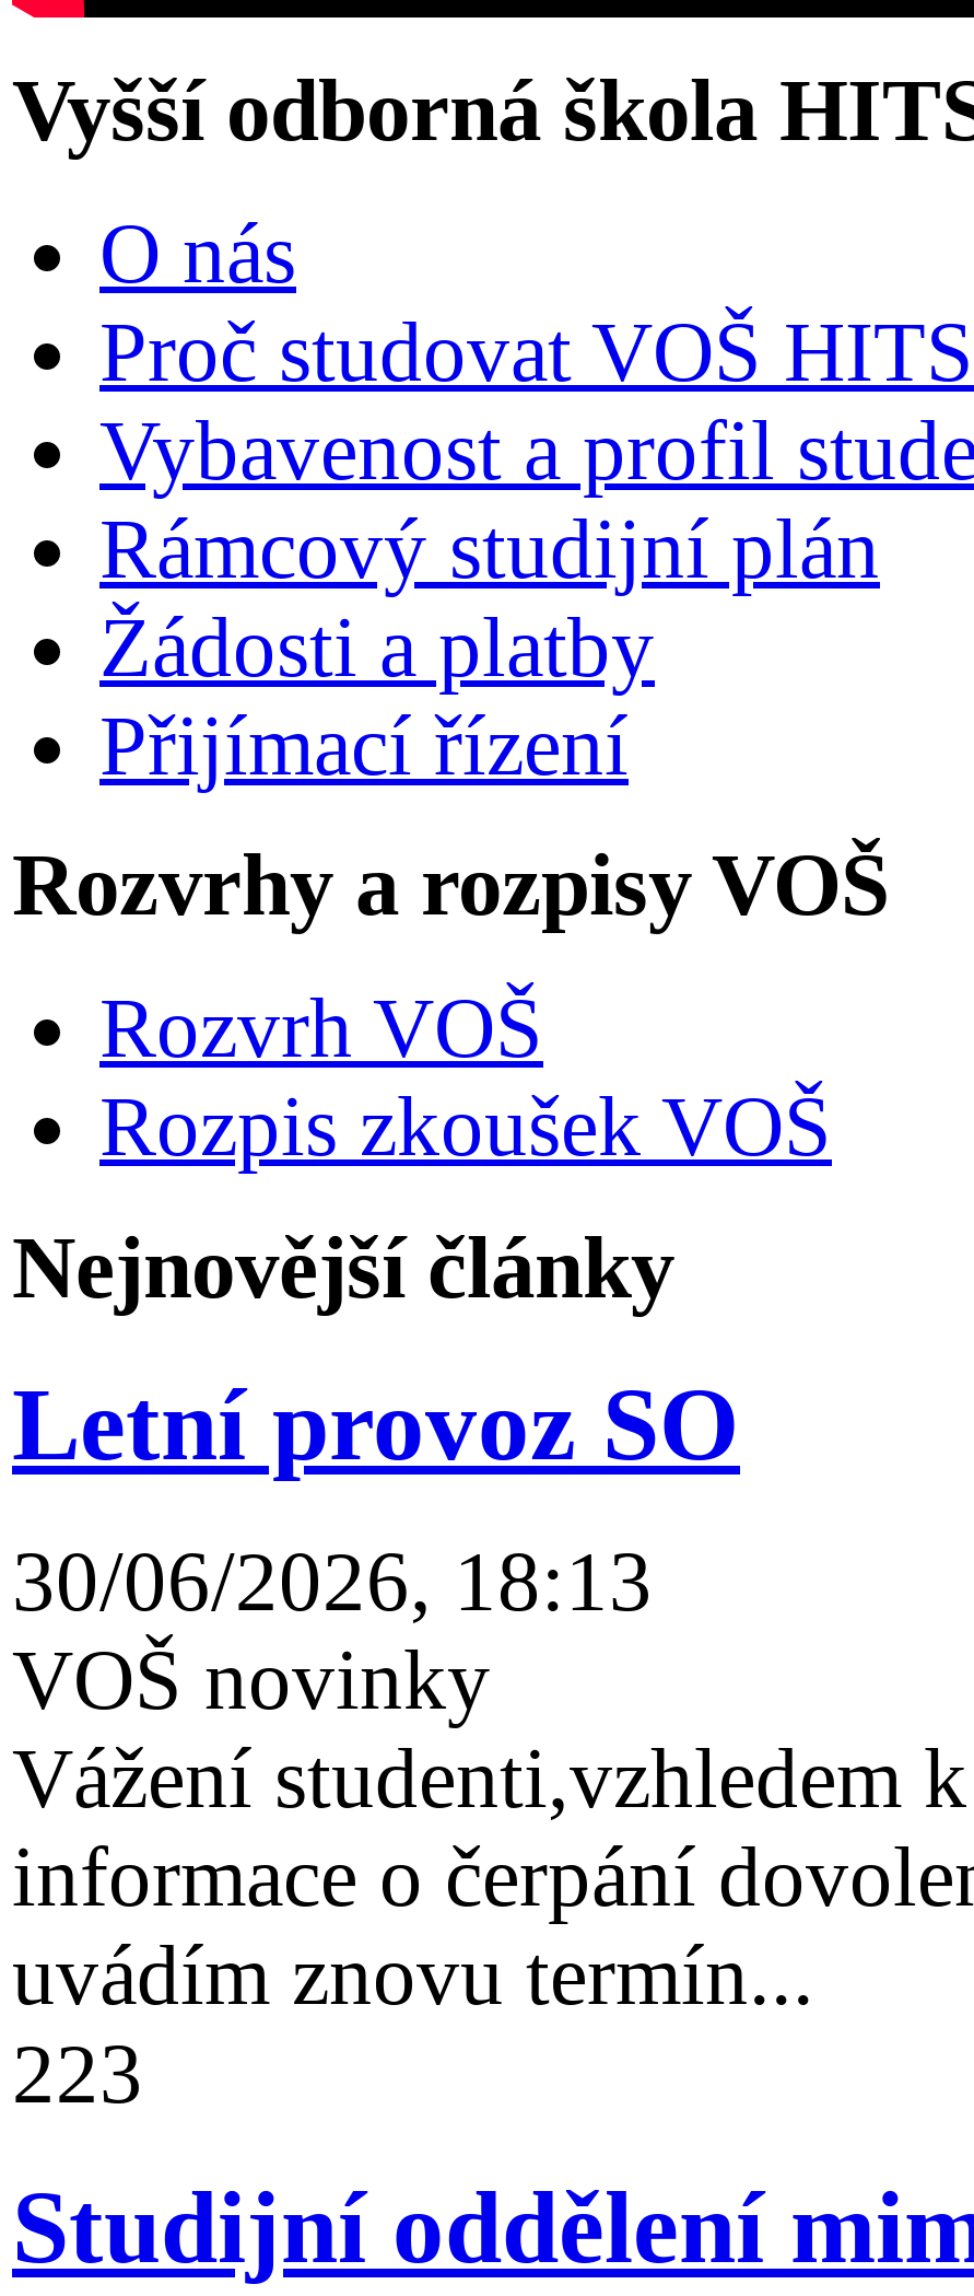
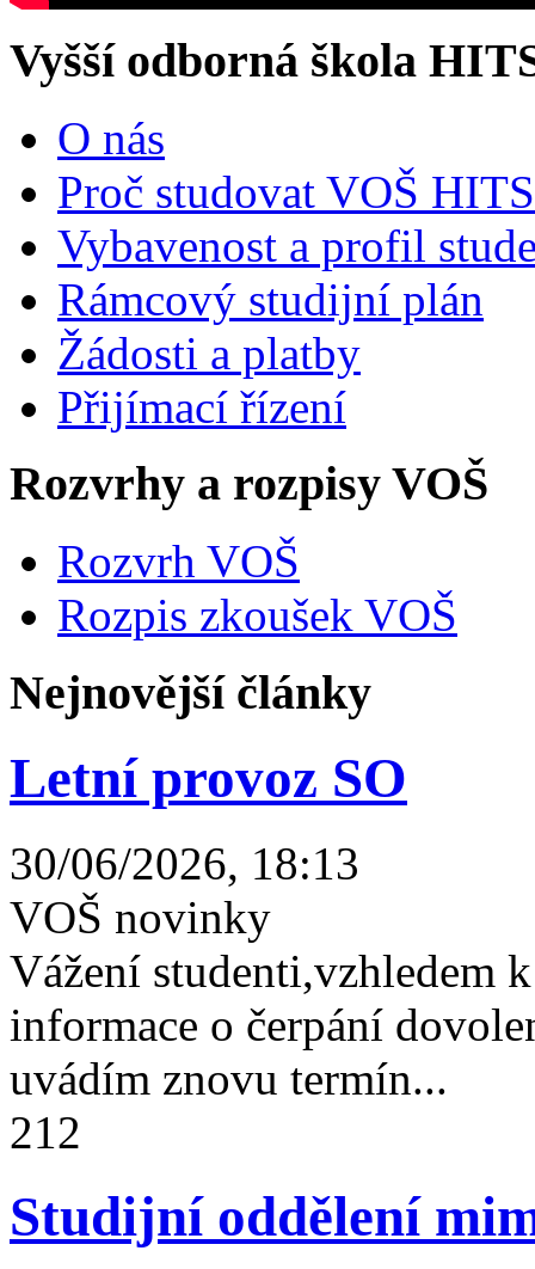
- 223
+ 212
